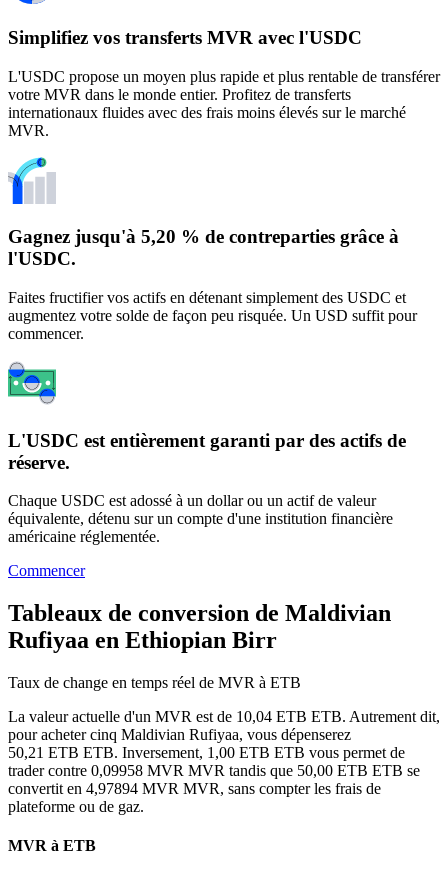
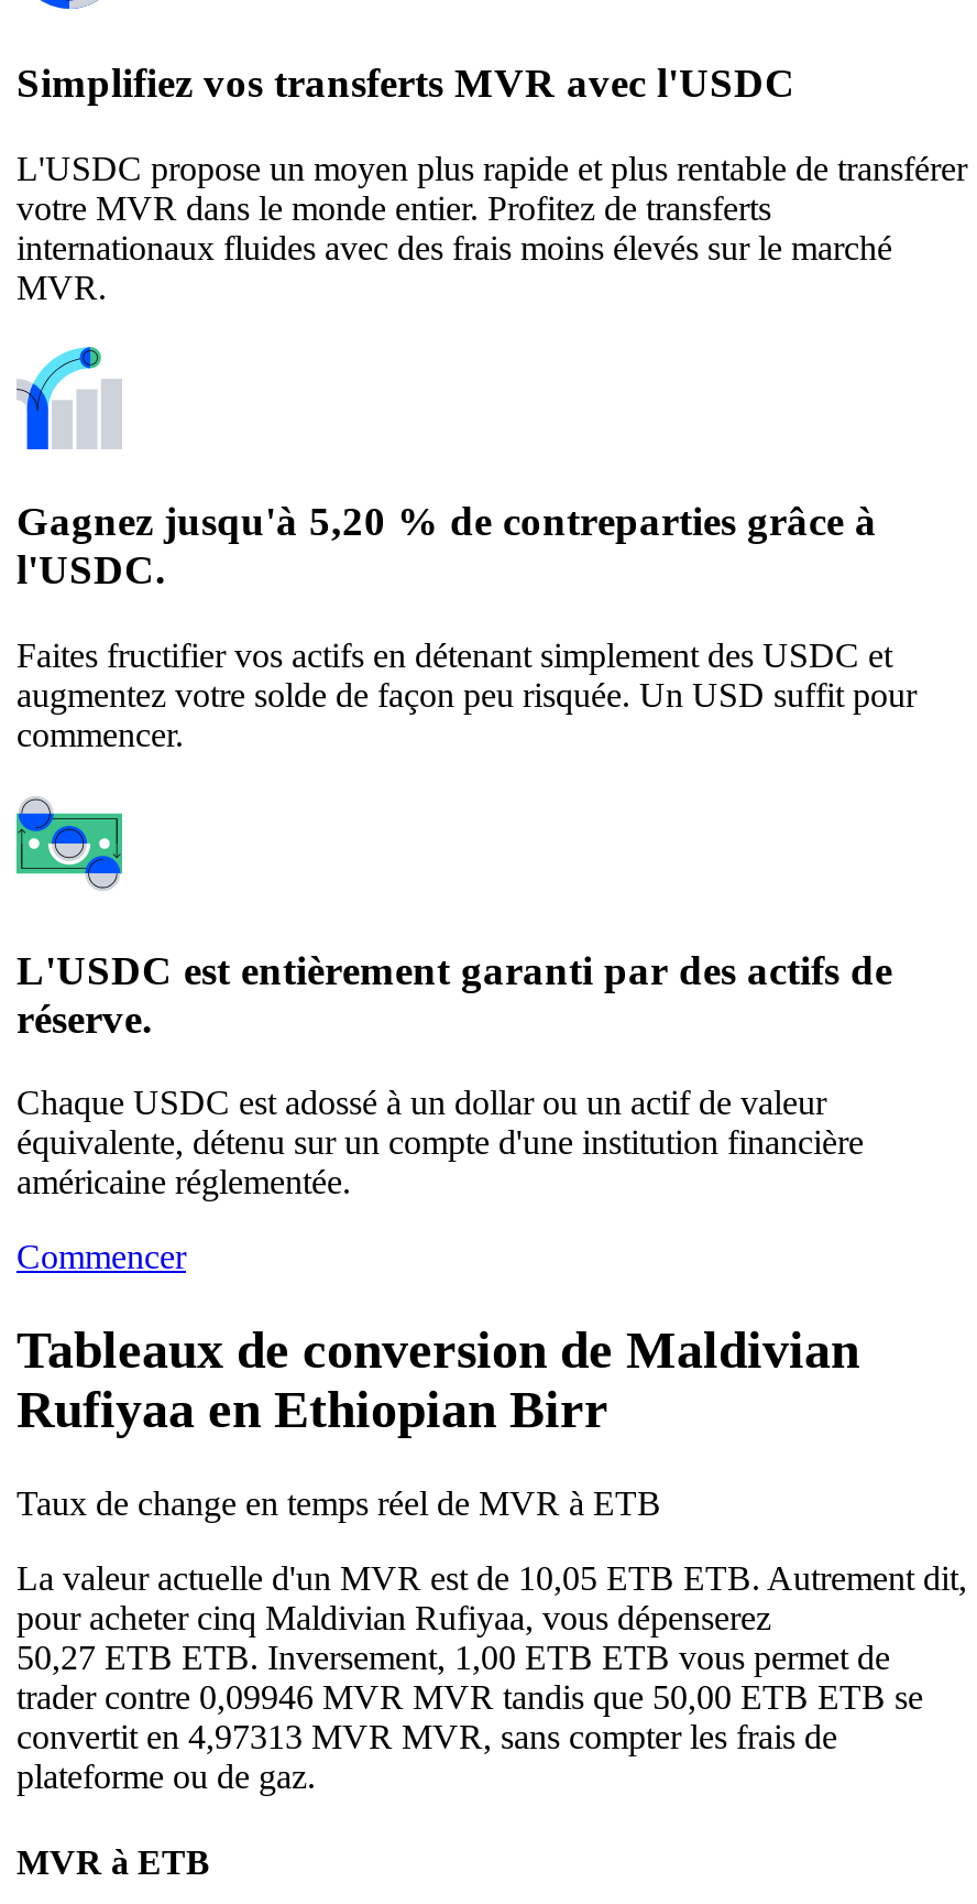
- La valeur actuelle d'un MVR est de 10,04 ETB ETB. Autrement dit,
+ La valeur actuelle d'un MVR est de 10,05 ETB ETB. Autrement dit,

- 50,21 ETB ETB. Inversement, 1,00 ETB ETB vous permet de
+ 50,27 ETB ETB. Inversement, 1,00 ETB ETB vous permet de

- trader contre 0,09958 MVR MVR tandis que 50,00 ETB ETB se
+ trader contre 0,09946 MVR MVR tandis que 50,00 ETB ETB se

- convertit en 4,97894 MVR MVR, sans compter les frais de
+ convertit en 4,97313 MVR MVR, sans compter les frais de
